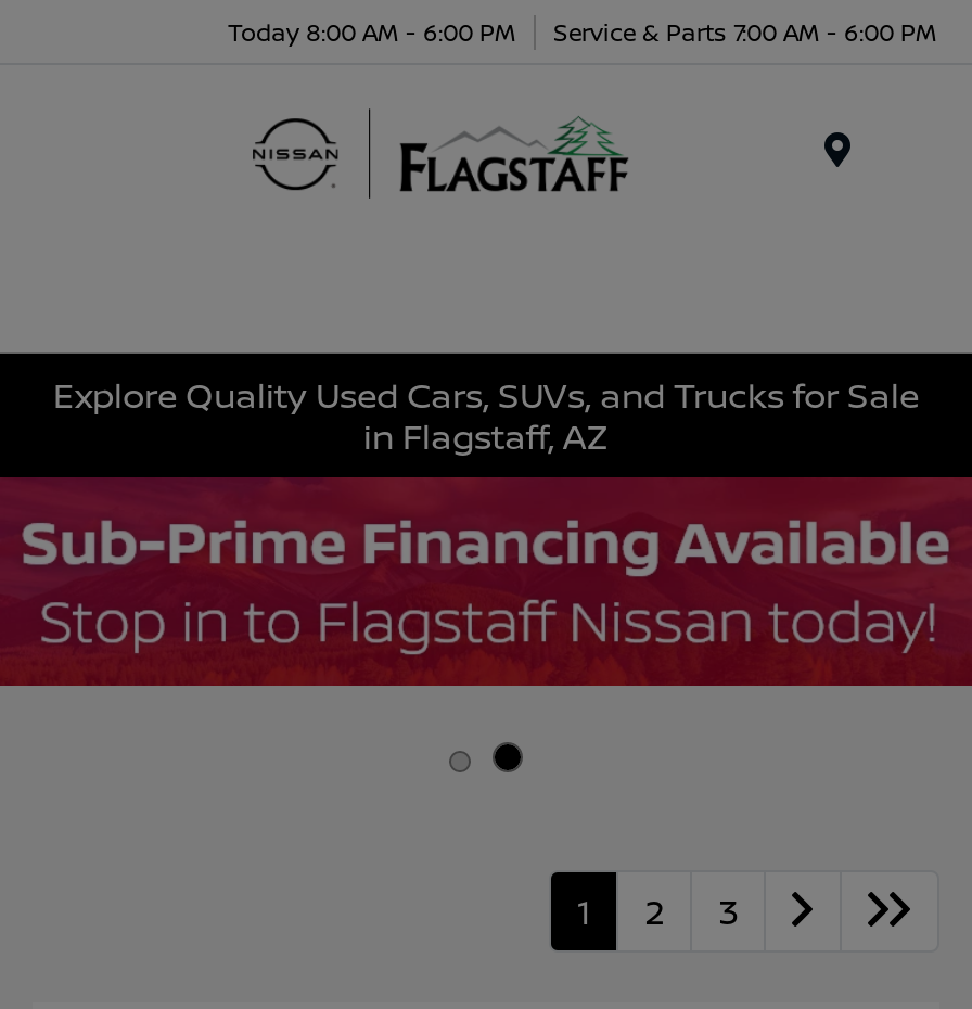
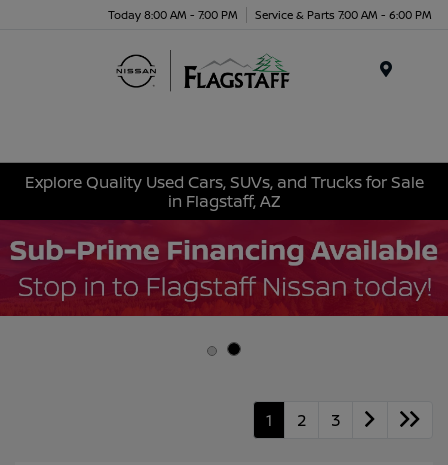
- Today 8:00 AM - 6:00 PM Service & Parts 7:00 AM - 6:00 PM
+ Today 8:00 AM - 7:00 PM Service & Parts 7:00 AM - 6:00 PM
